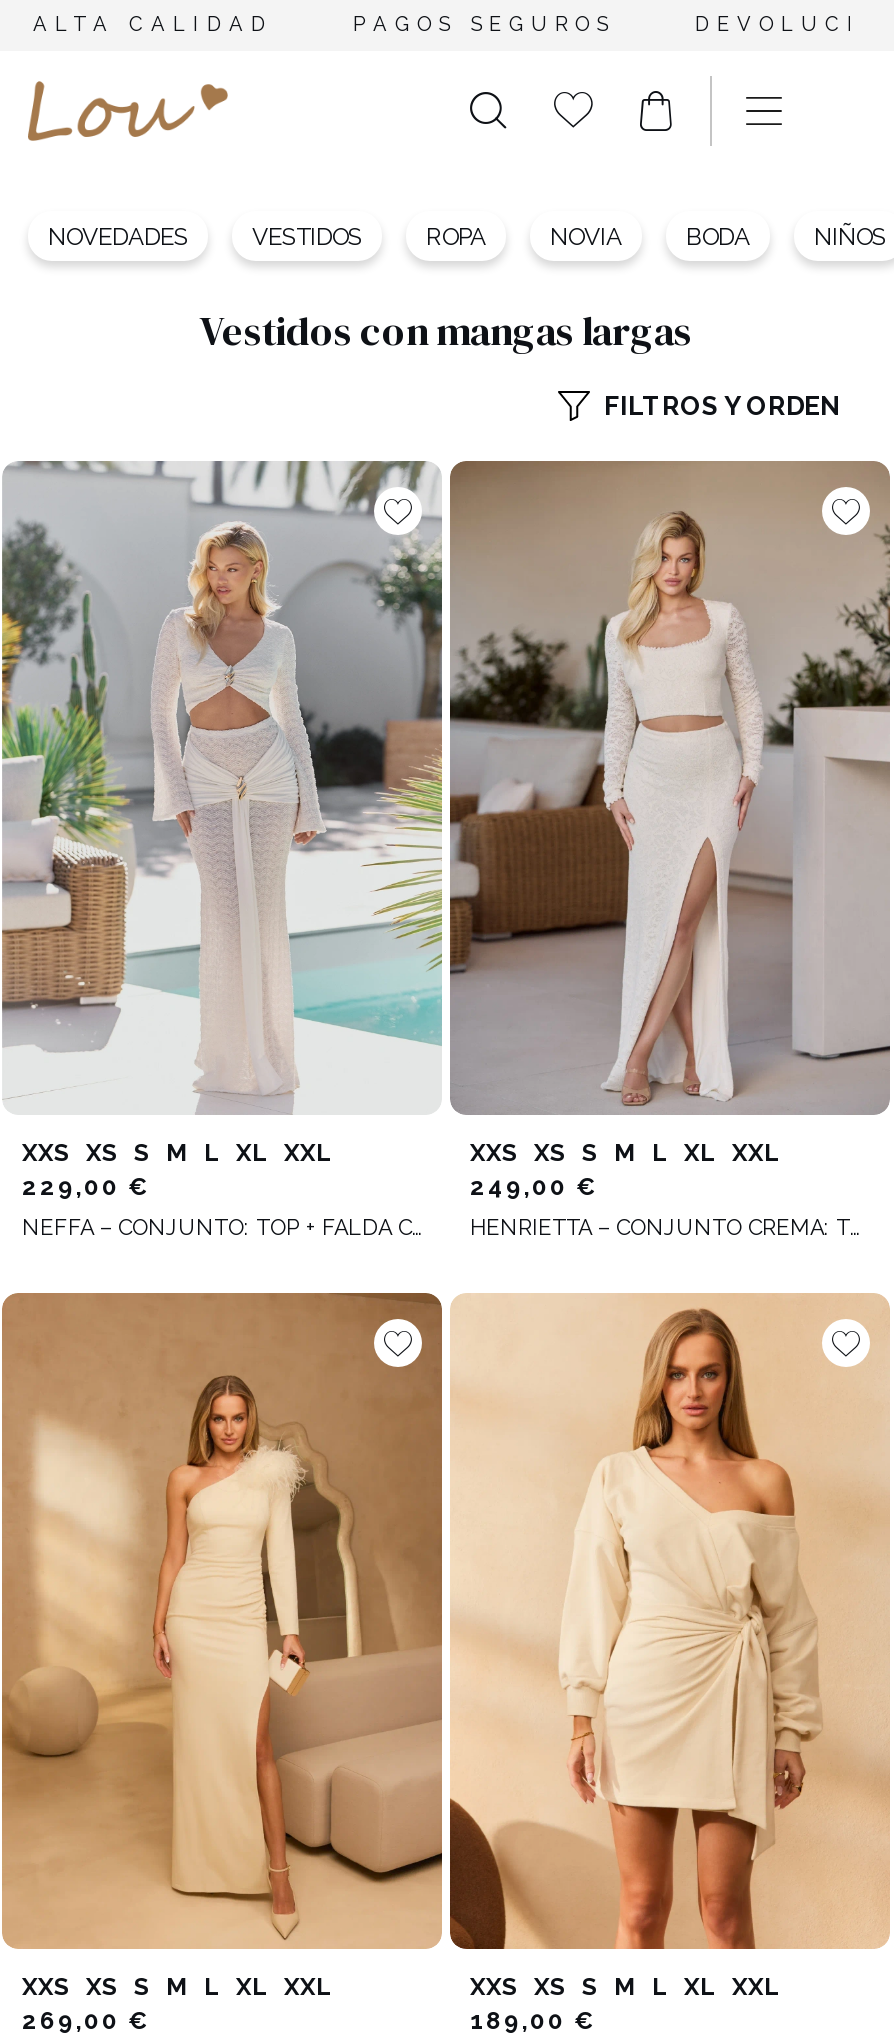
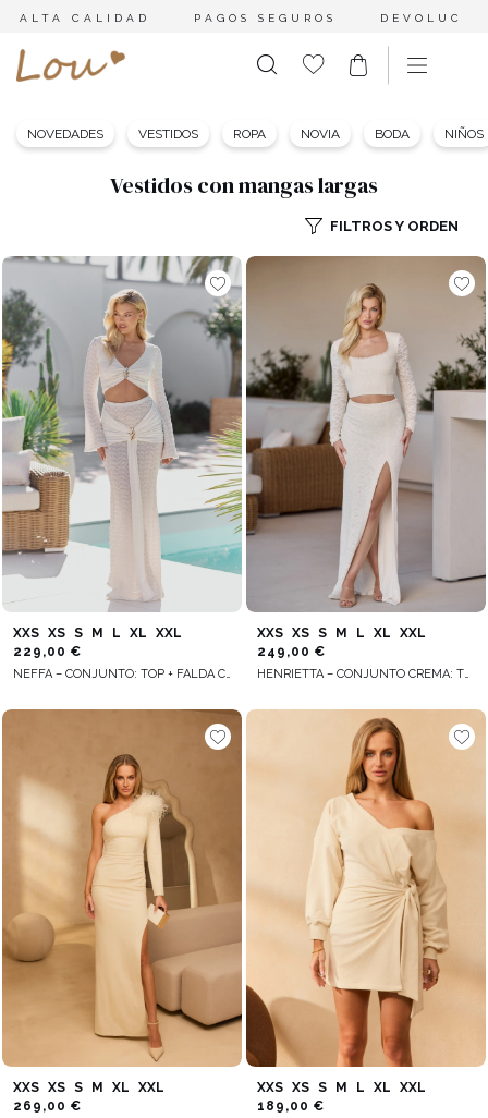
- XXS XS S M L XL XXL
+ XXS XS S M XL XXL
